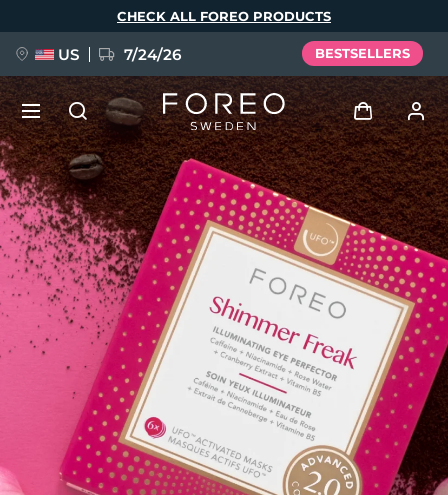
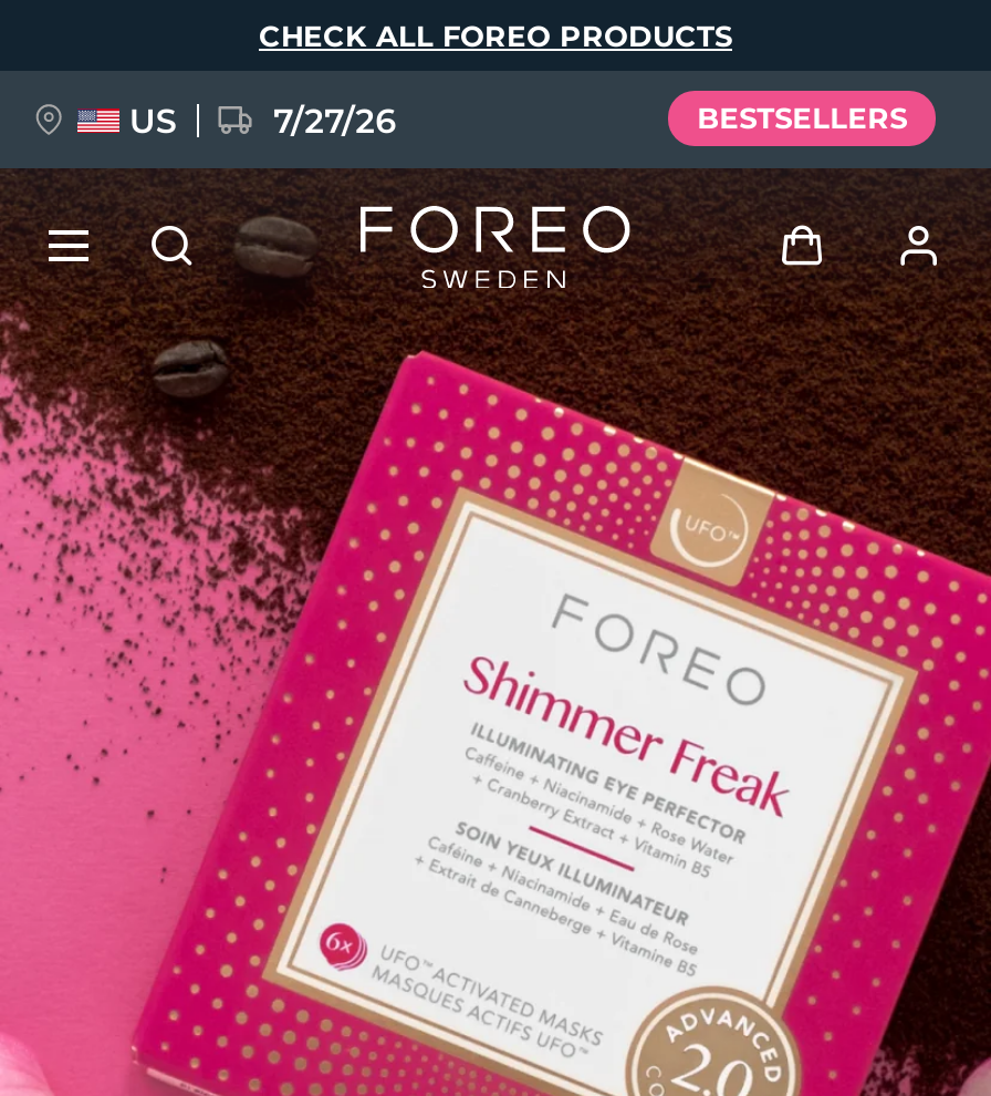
- 7/24/26
+ 7/27/26
